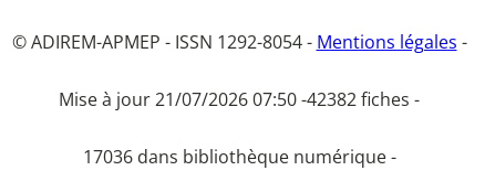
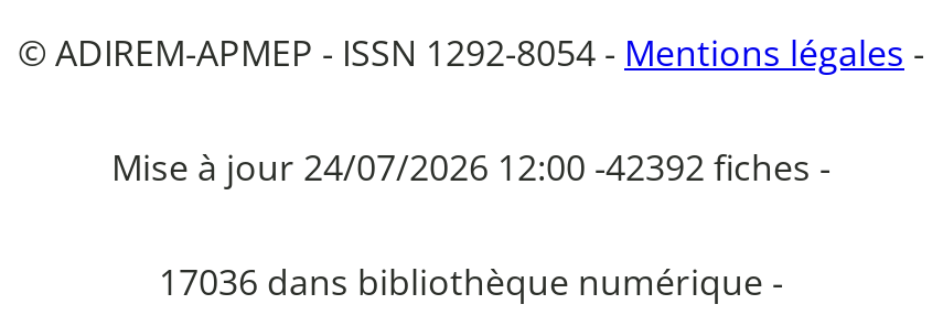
- Mise à jour 21/07/2026 07:50 - 42382 fiches -
+ Mise à jour 24/07/2026 12:00 - 42392 fiches -
